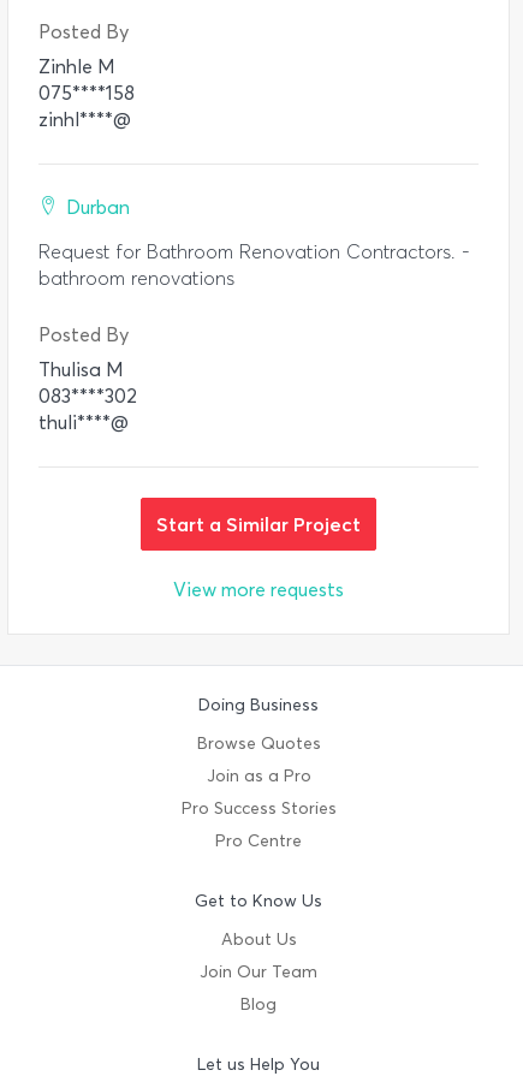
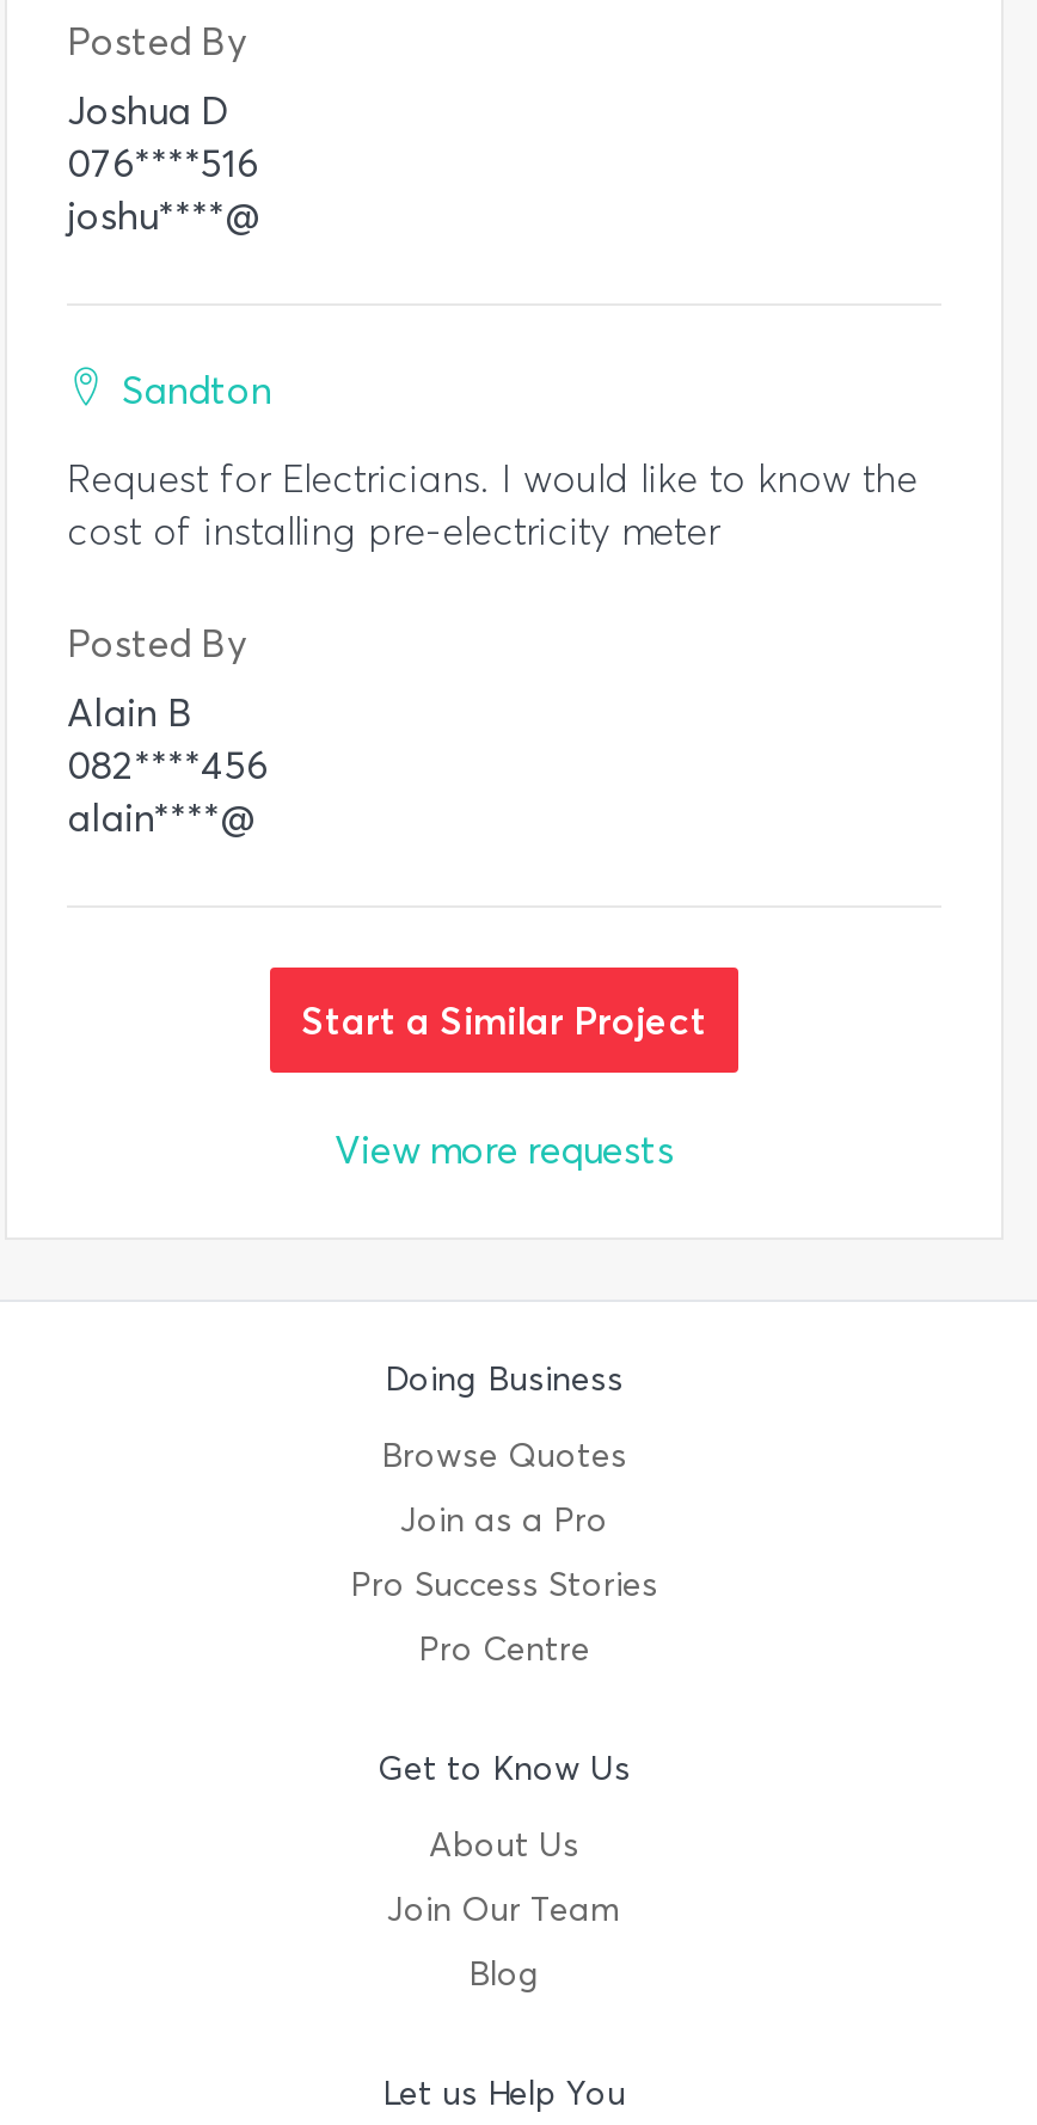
- Zinhle M
- 075****158
- zinhl****@
+ Joshua D
+ 076****516
+ joshu****@

- Durban
+ Sandton

- Request for Bathroom Renovation Contractors. -
- bathroom renovations
+ Request for Electricians. I would like to know the
+ cost of installing pre-electricity meter

- Thulisa M
- 083****302
- thuli****@
+ Alain B
+ 082****456
+ alain****@
